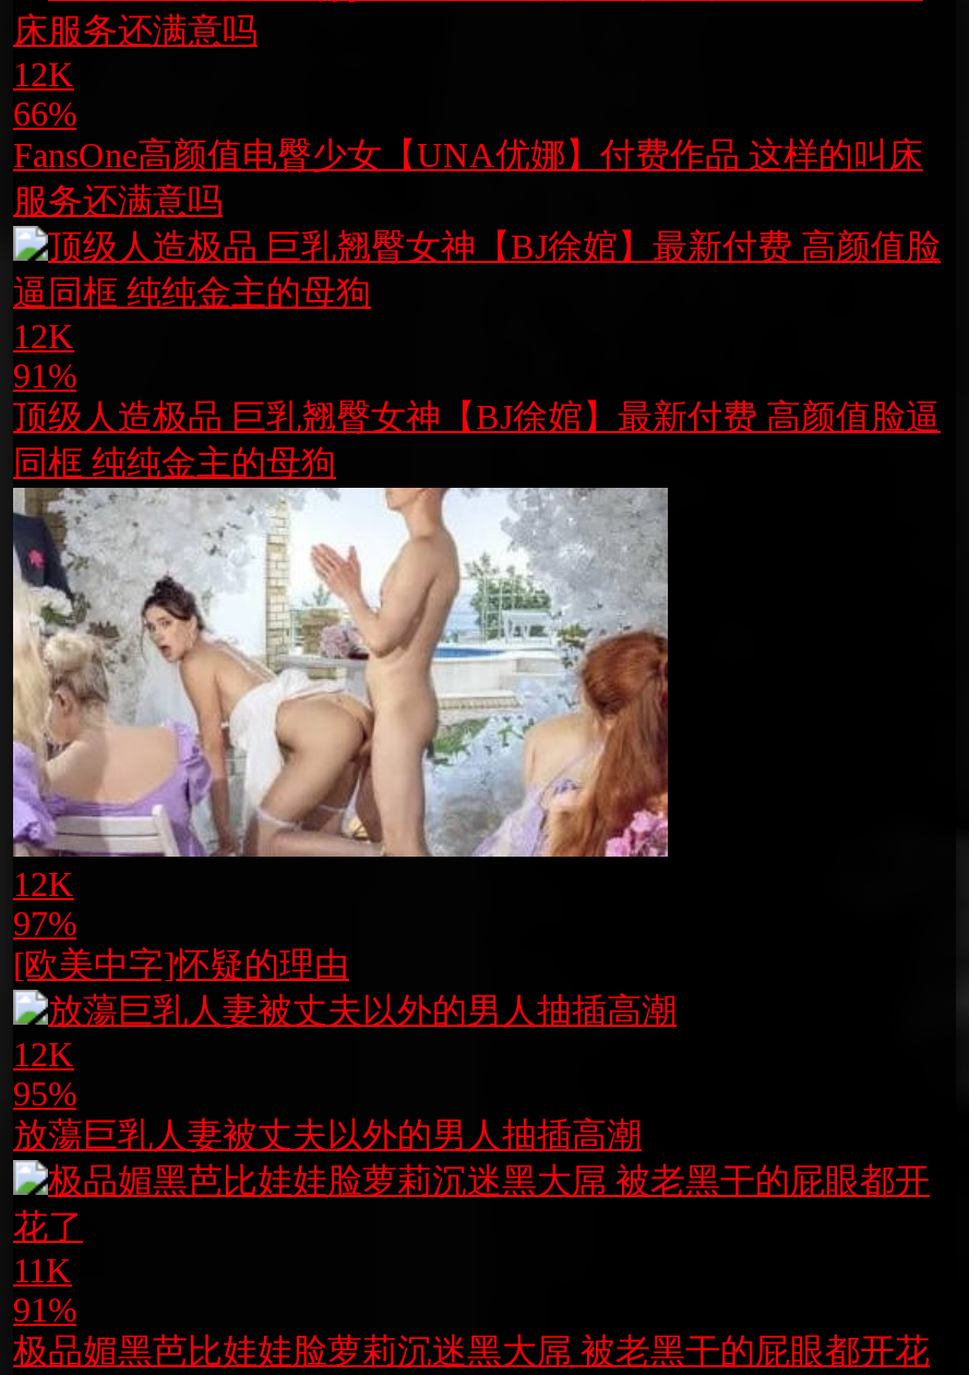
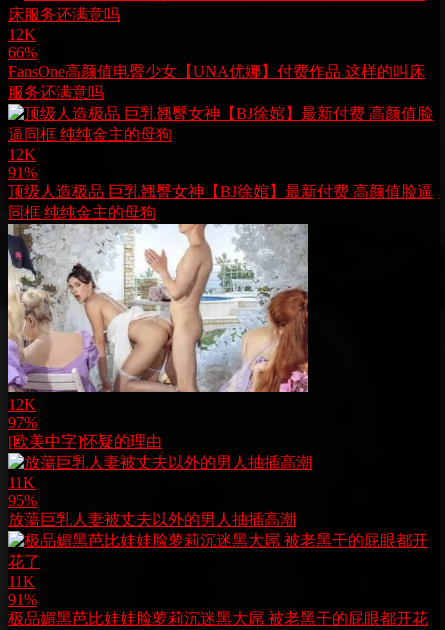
- 12K
+ 11K
